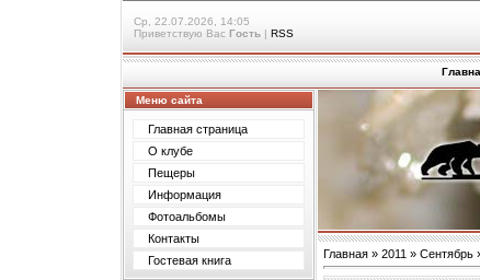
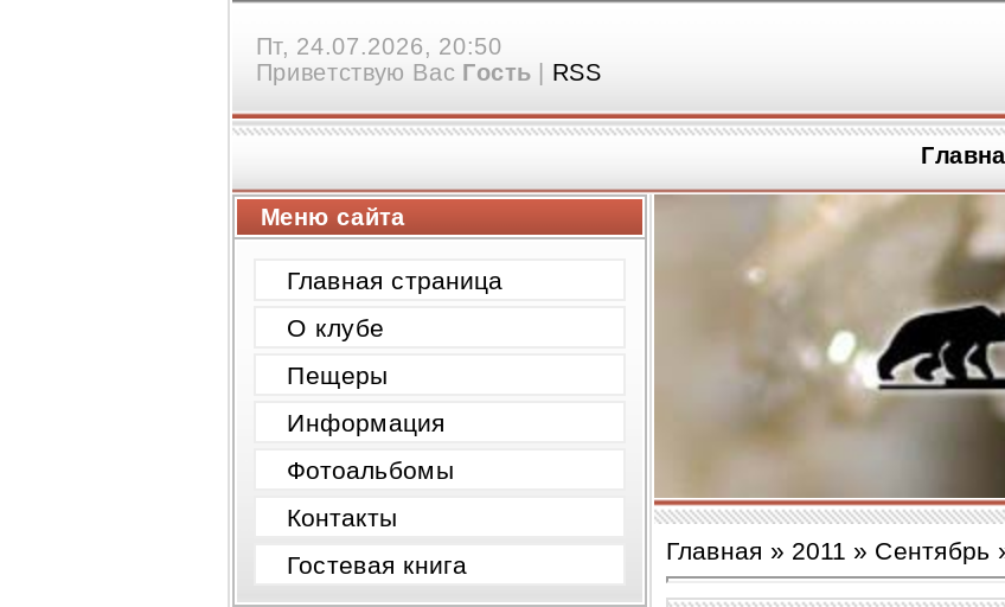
- Ср, 22.07.2026, 14:05
+ Пт, 24.07.2026, 20:50
